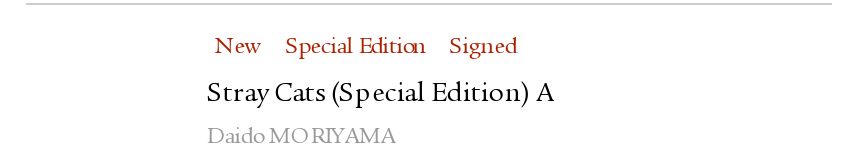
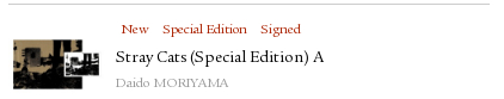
+ [image]
